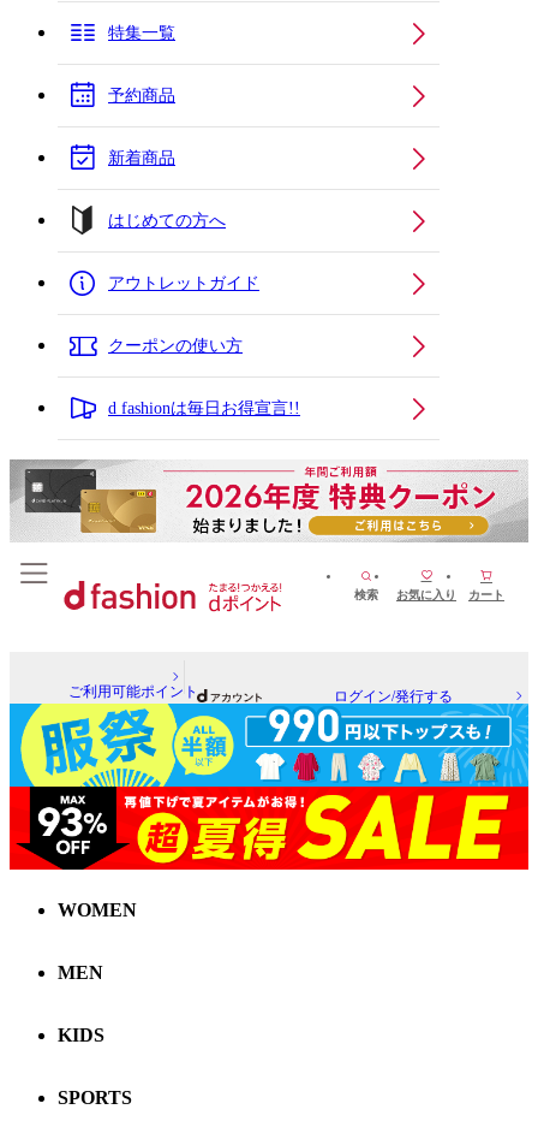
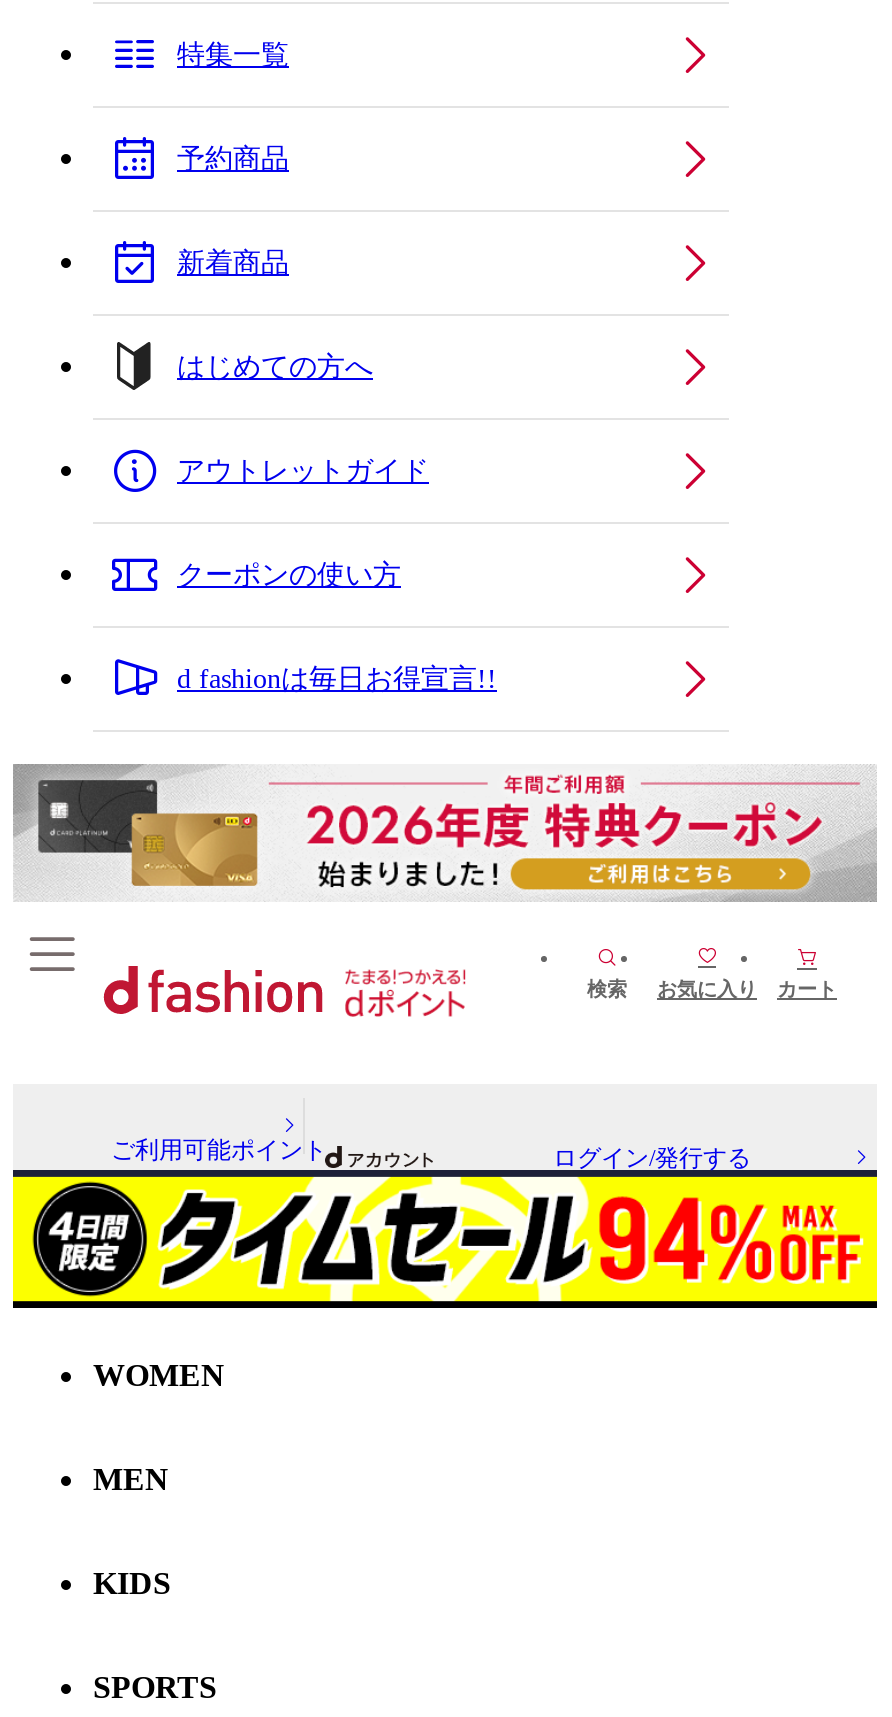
- [image]
+ [image]
